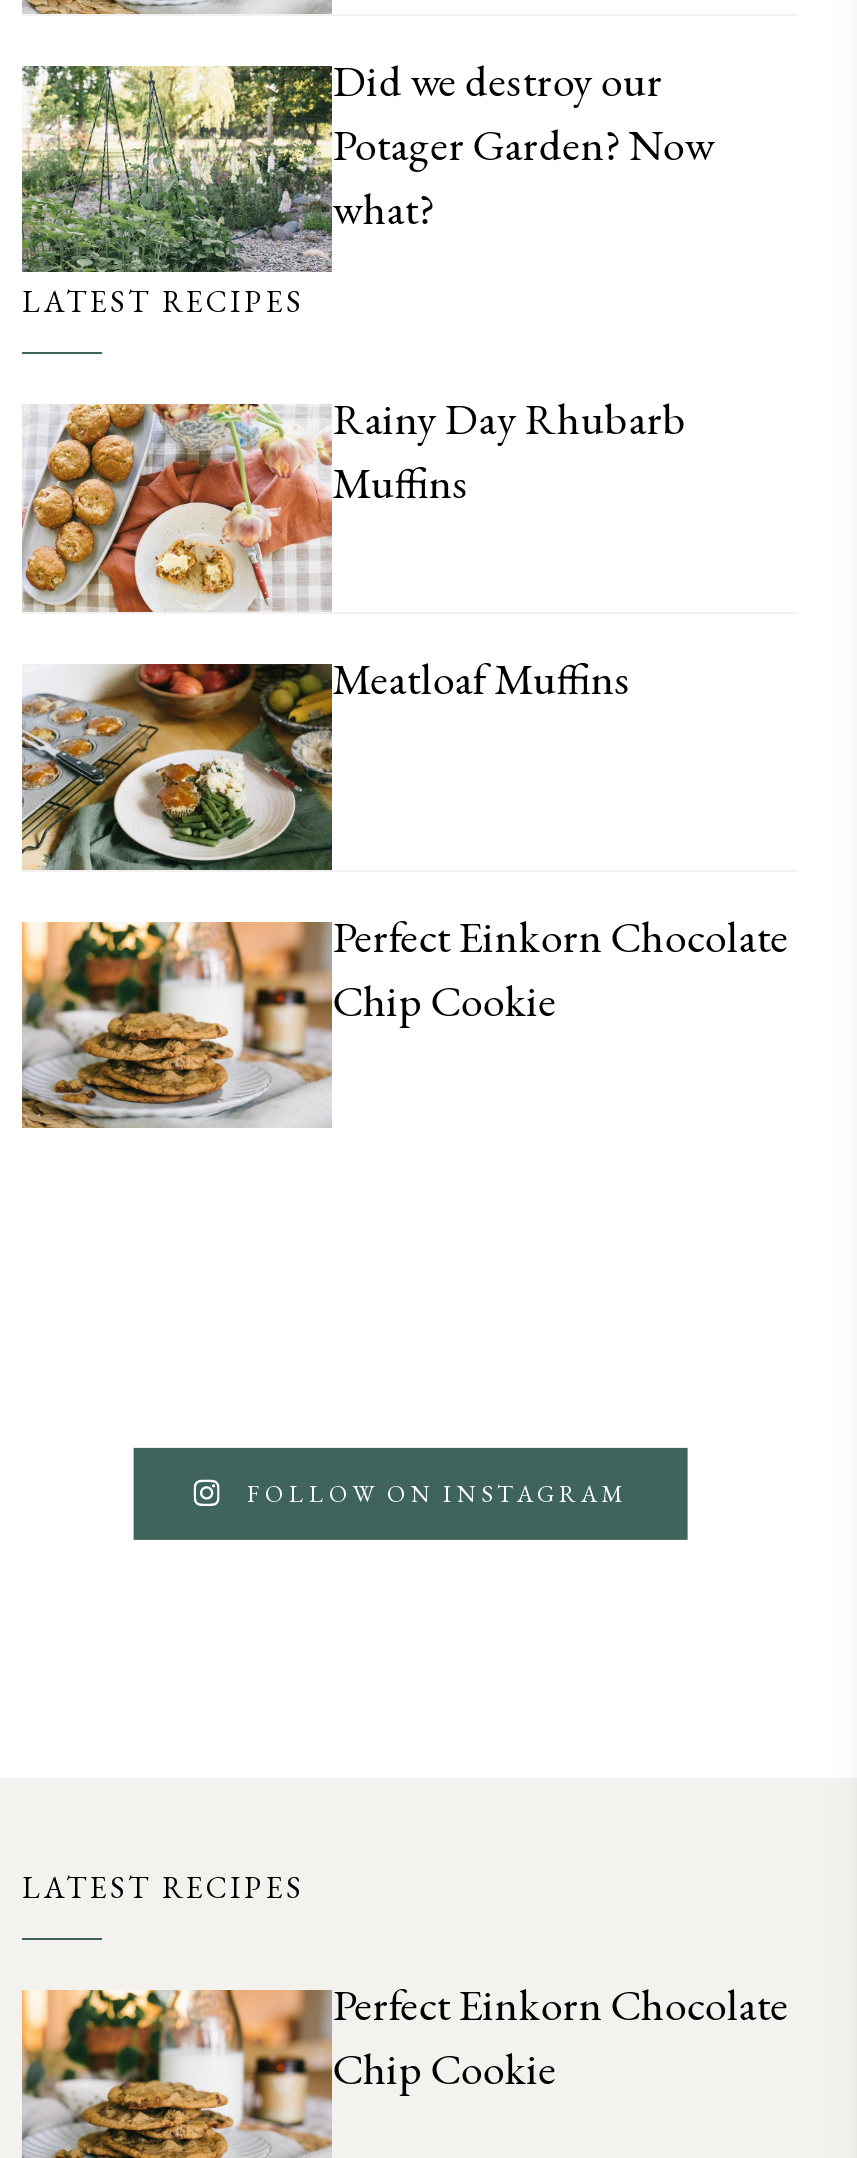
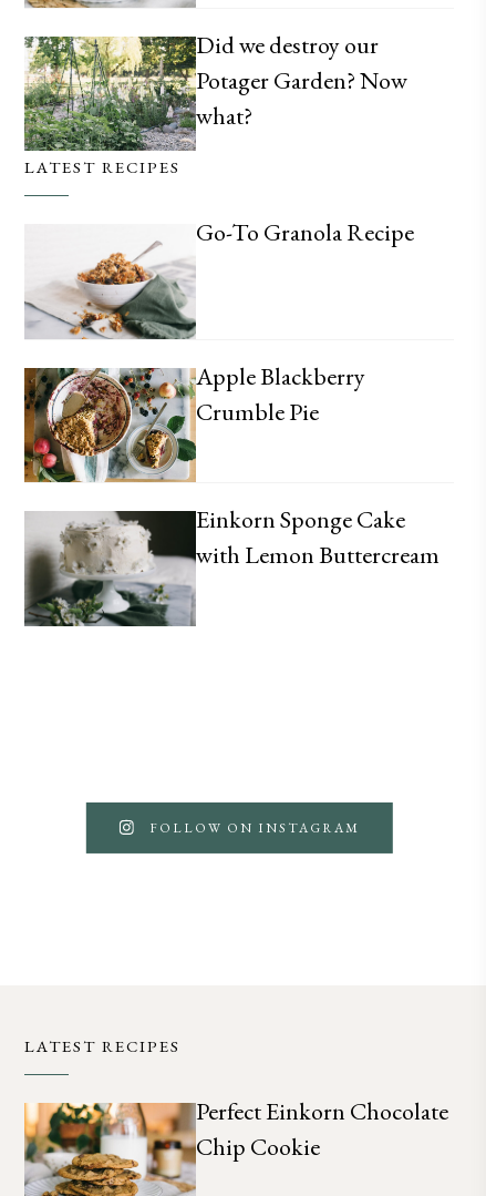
- [image]
- Rainy Day Rhubarb
- Muffins
+ [image]
+ Go-To Granola Recipe

- [image]
- Meatloaf Muffins
+ [image]
+ Apple Blackberry
+ Crumble Pie

- [image]
- Perfect Einkorn Chocolate
- Chip Cookie
+ [image]
+ Einkorn Sponge Cake
+ with Lemon Buttercream
